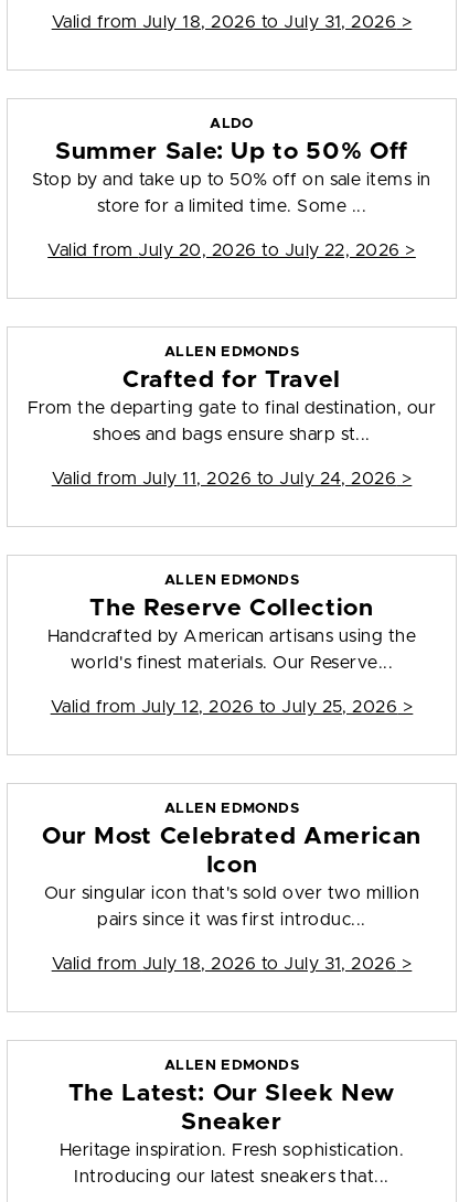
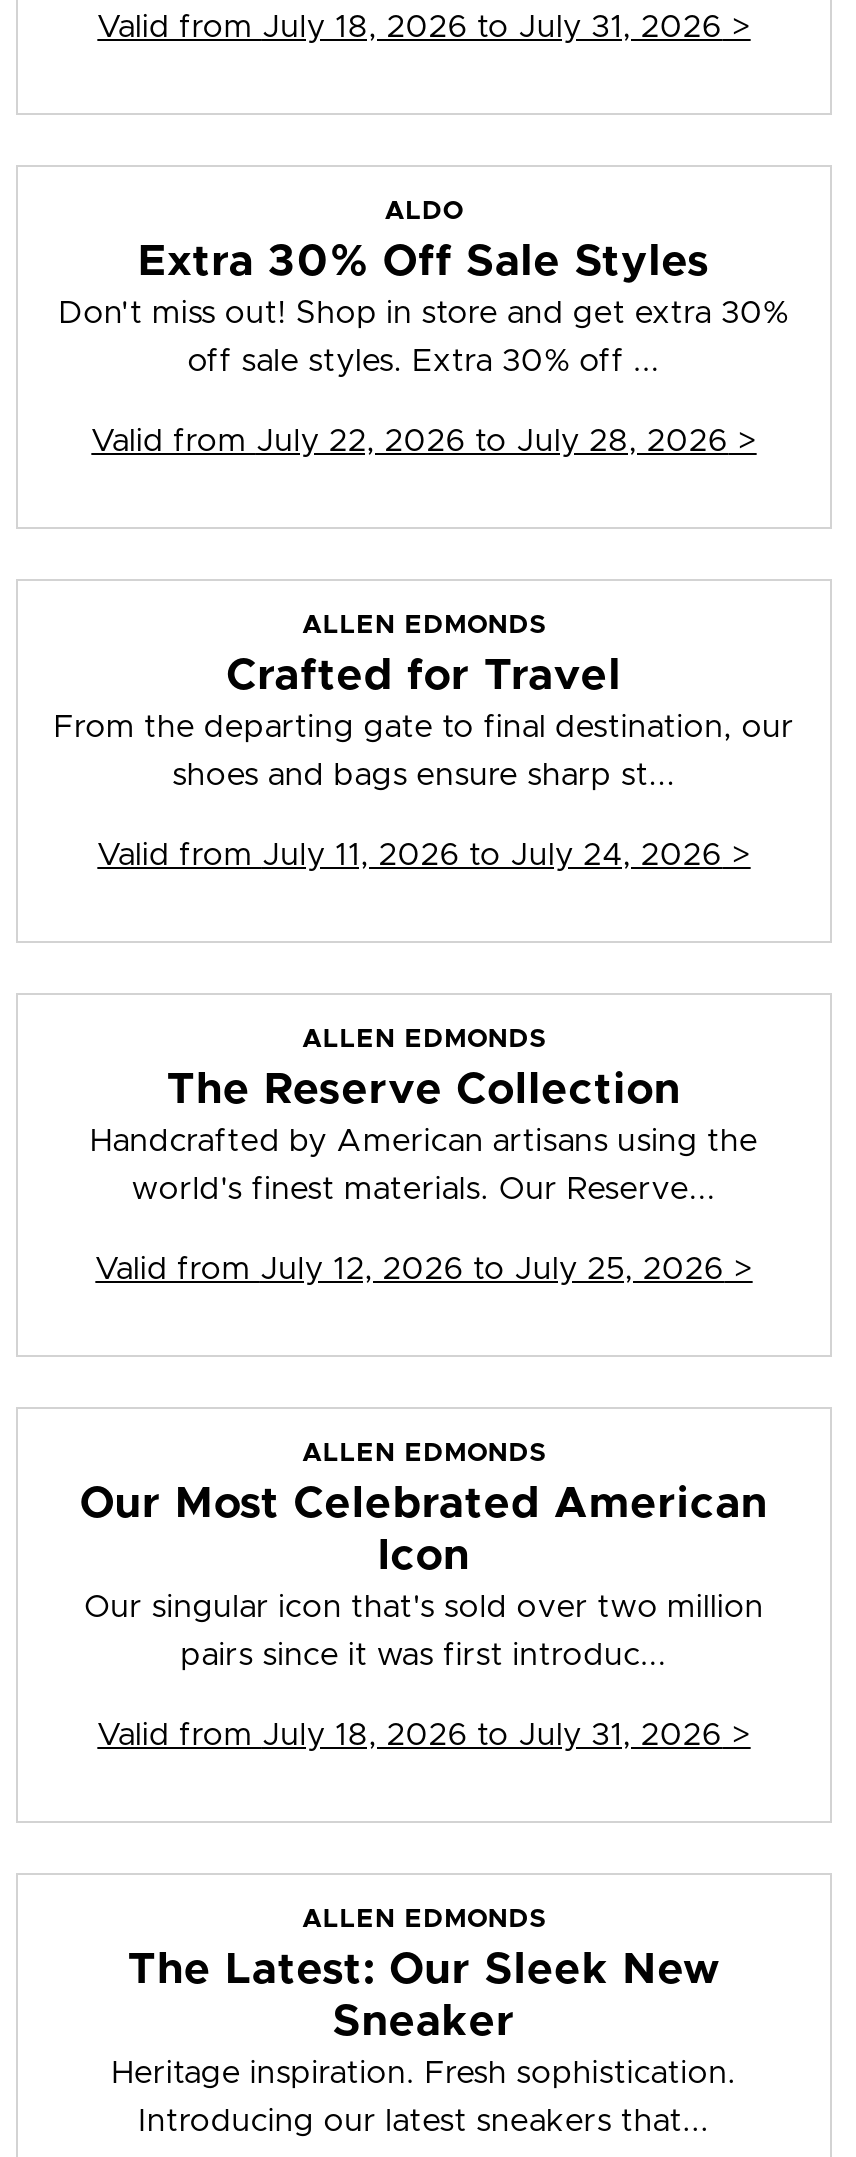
- Summer Sale: Up to 50% Off
- Stop by and take up to 50% off on sale items in
+ Extra 30% Off Sale Styles
+ Don't miss out! Shop in store and get extra 30%

- store for a limited time. Some ...
+ off sale styles. Extra 30% off ...

- Valid from July 20, 2026 to July 22, 2026 >
+ Valid from July 22, 2026 to July 28, 2026 >
